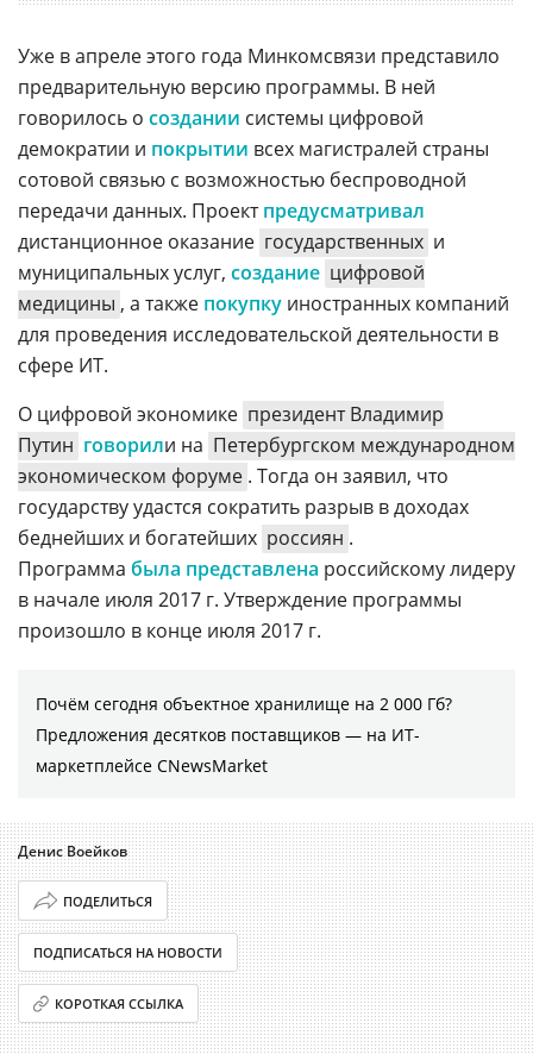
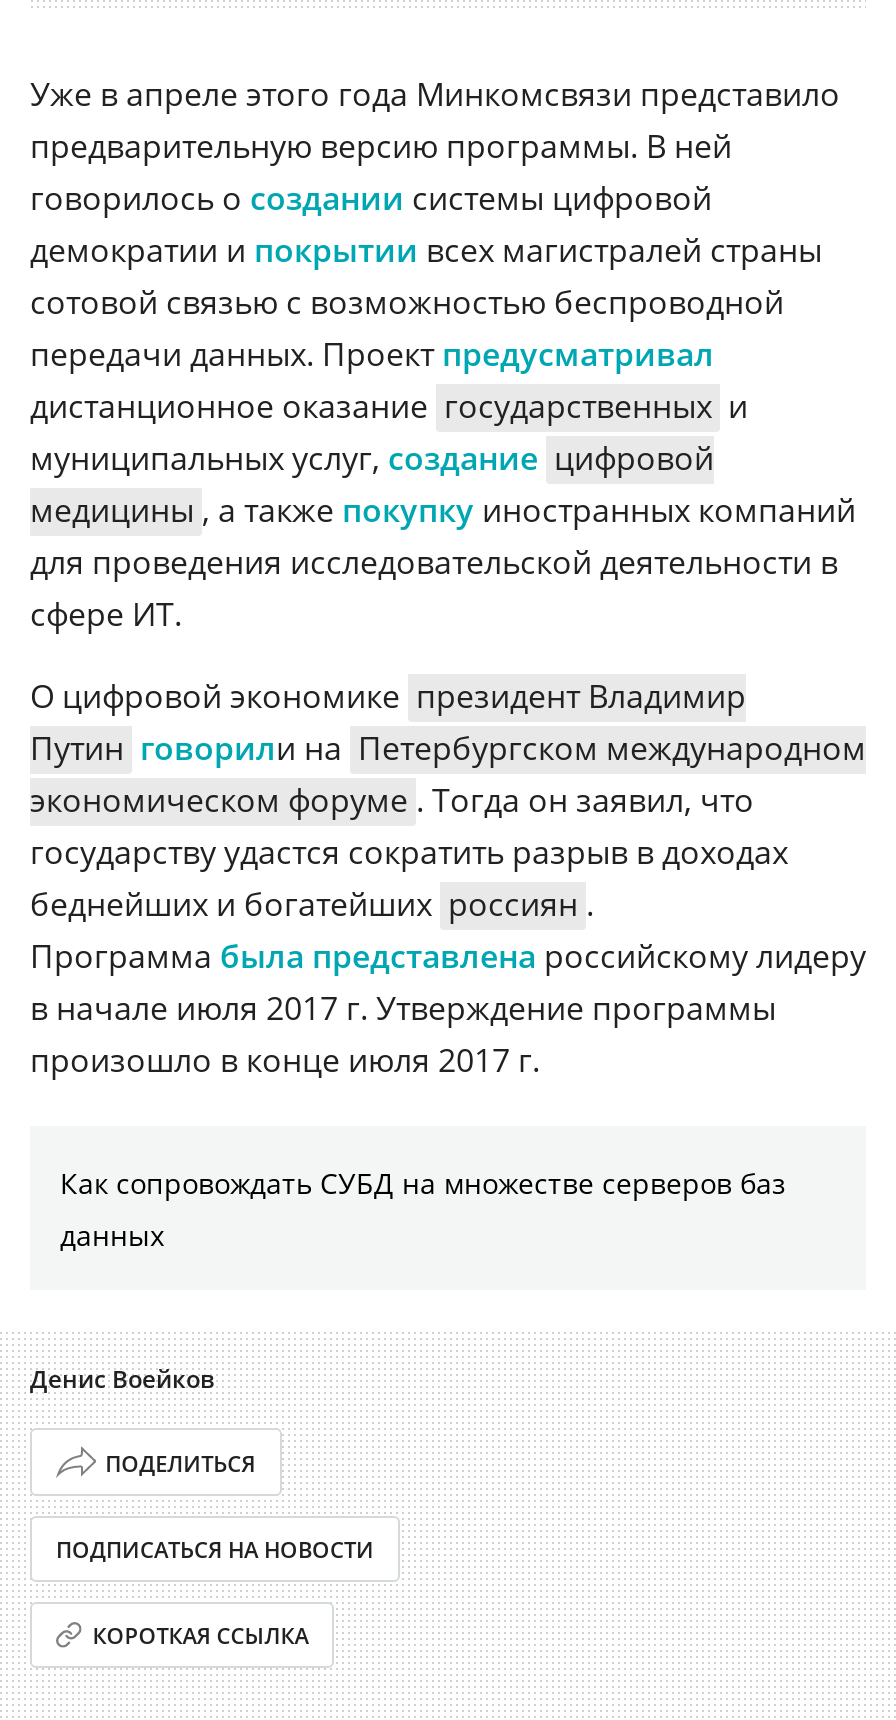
- Почём сегодня объектное хранилище на 2 000 Гб?
- Предложения десятков поставщиков ― на ИТ-
- маркетплейсе CNewsMarket
+ Как сопровождать СУБД на множестве серверов баз
+ данных
